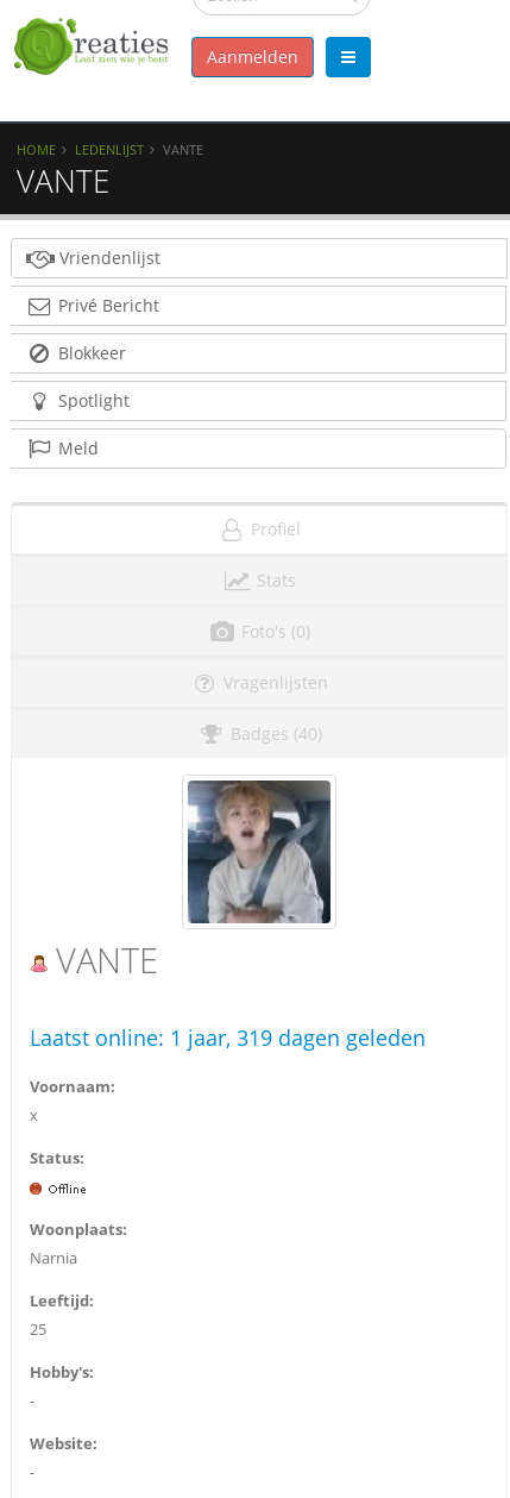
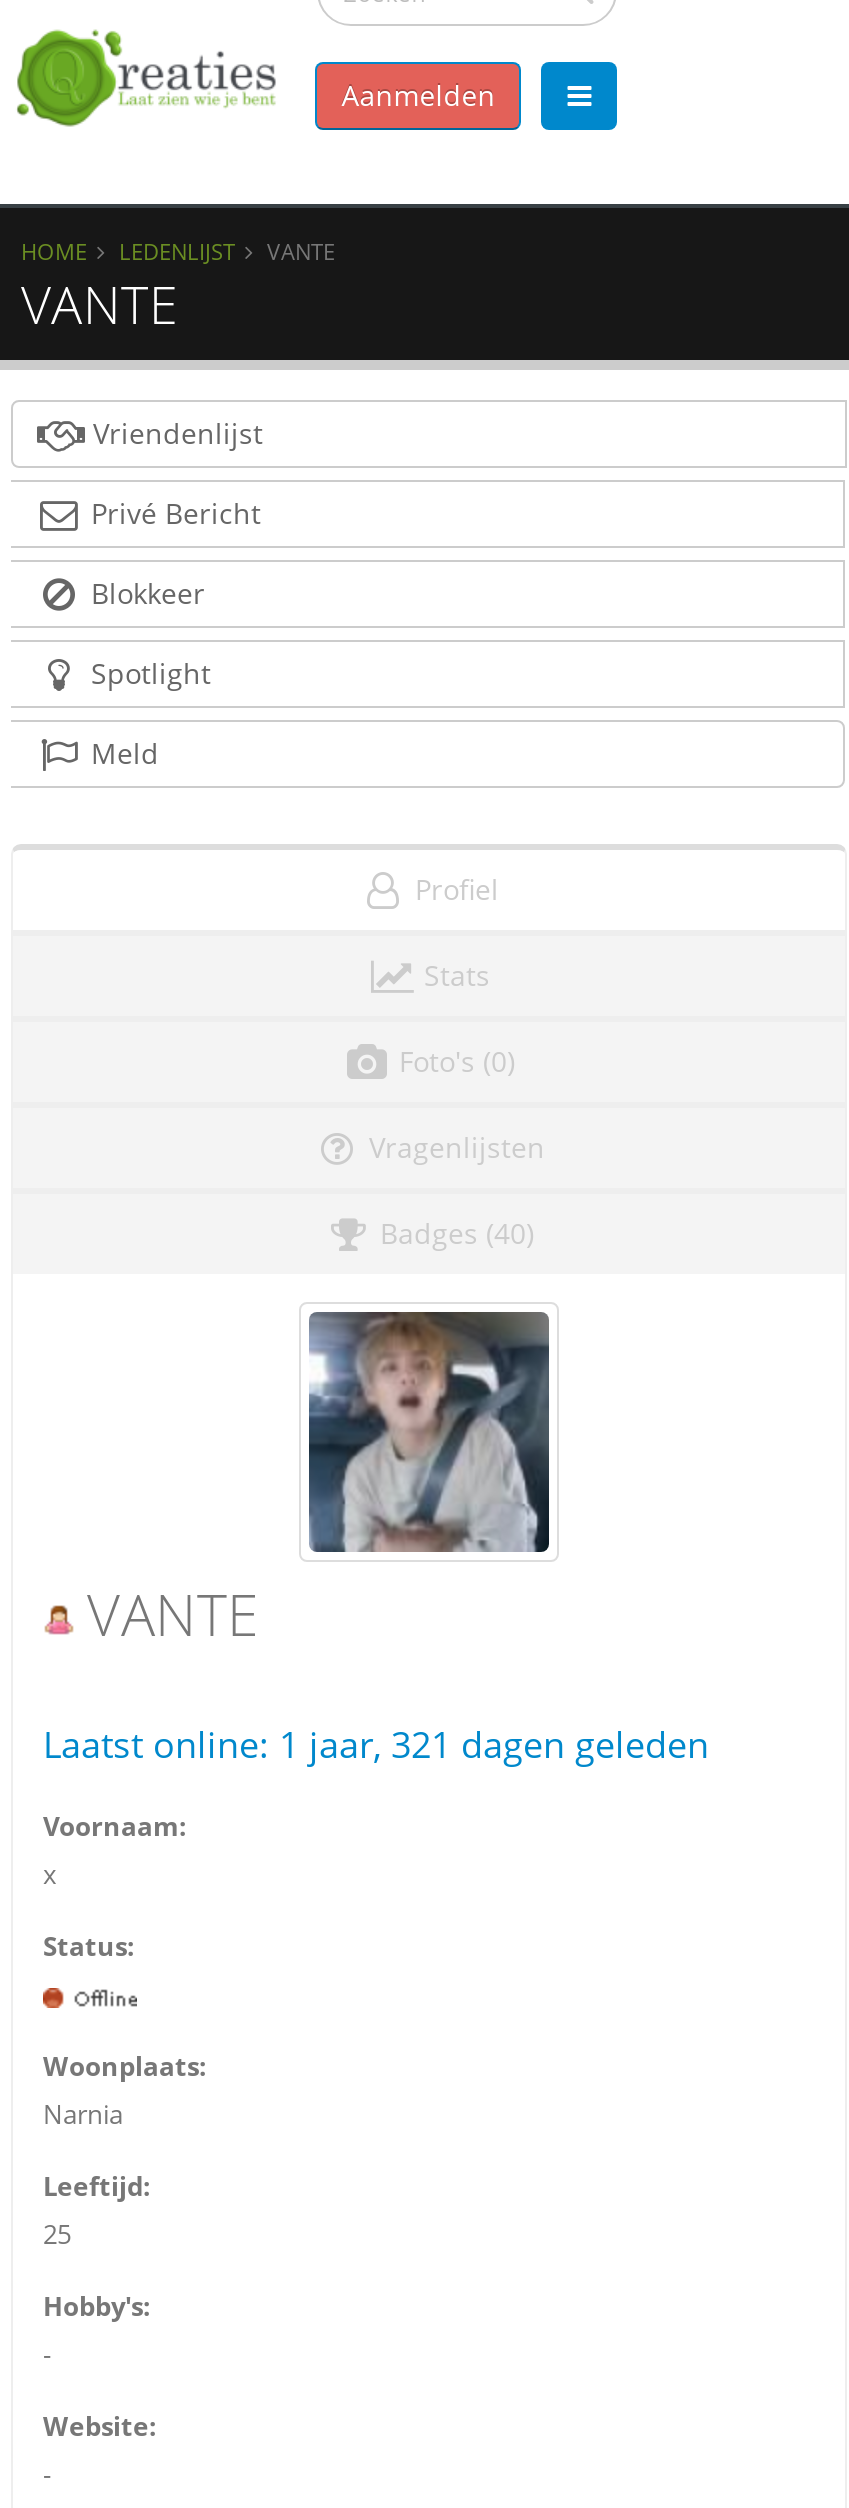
- Laatst online: 1 jaar, 319 dagen geleden
+ Laatst online: 1 jaar, 321 dagen geleden
